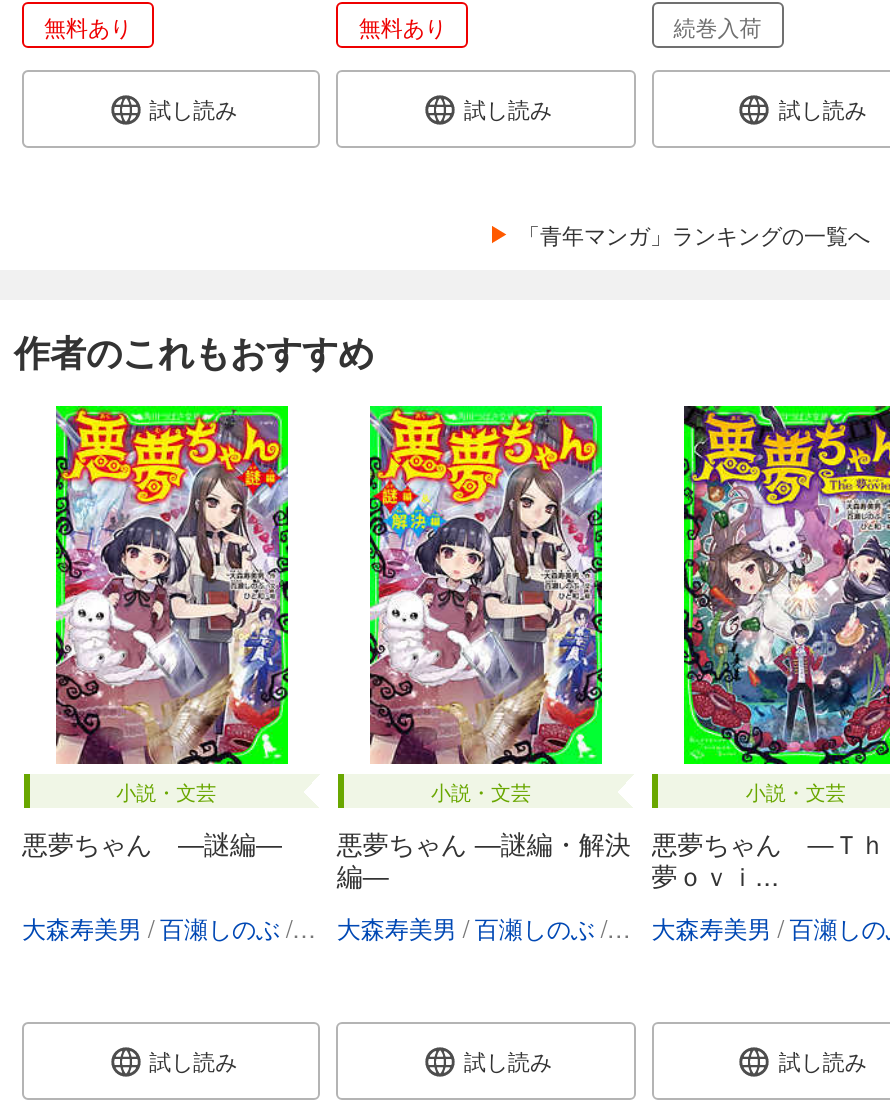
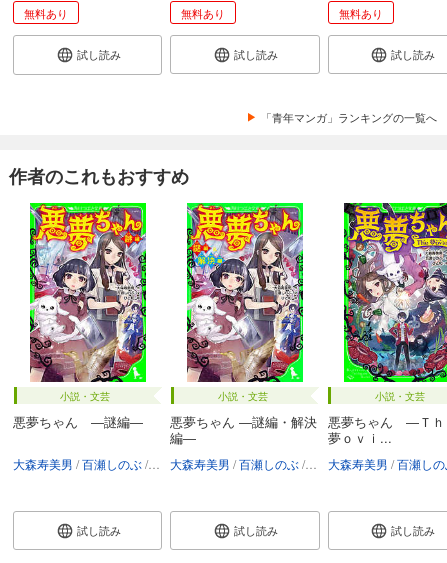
- 続巻入荷
+ 無料あり
